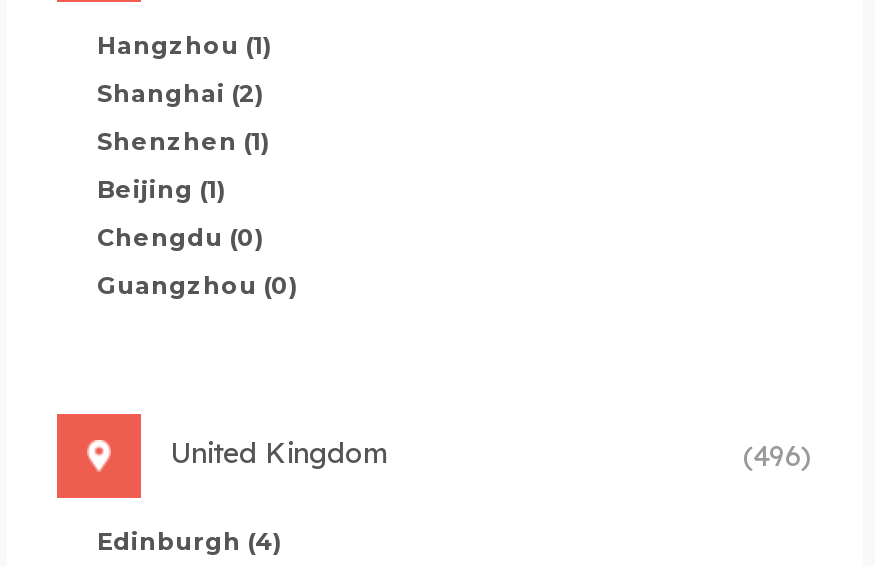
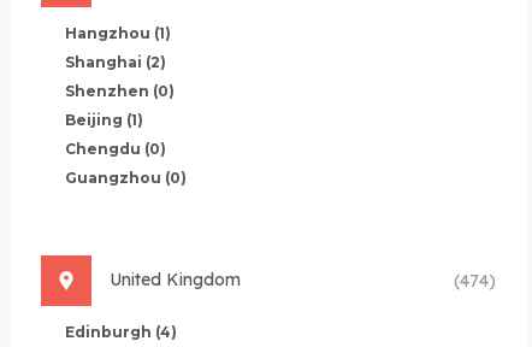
- Shenzhen (1)
+ Shenzhen (0)

- (496)
+ (474)
